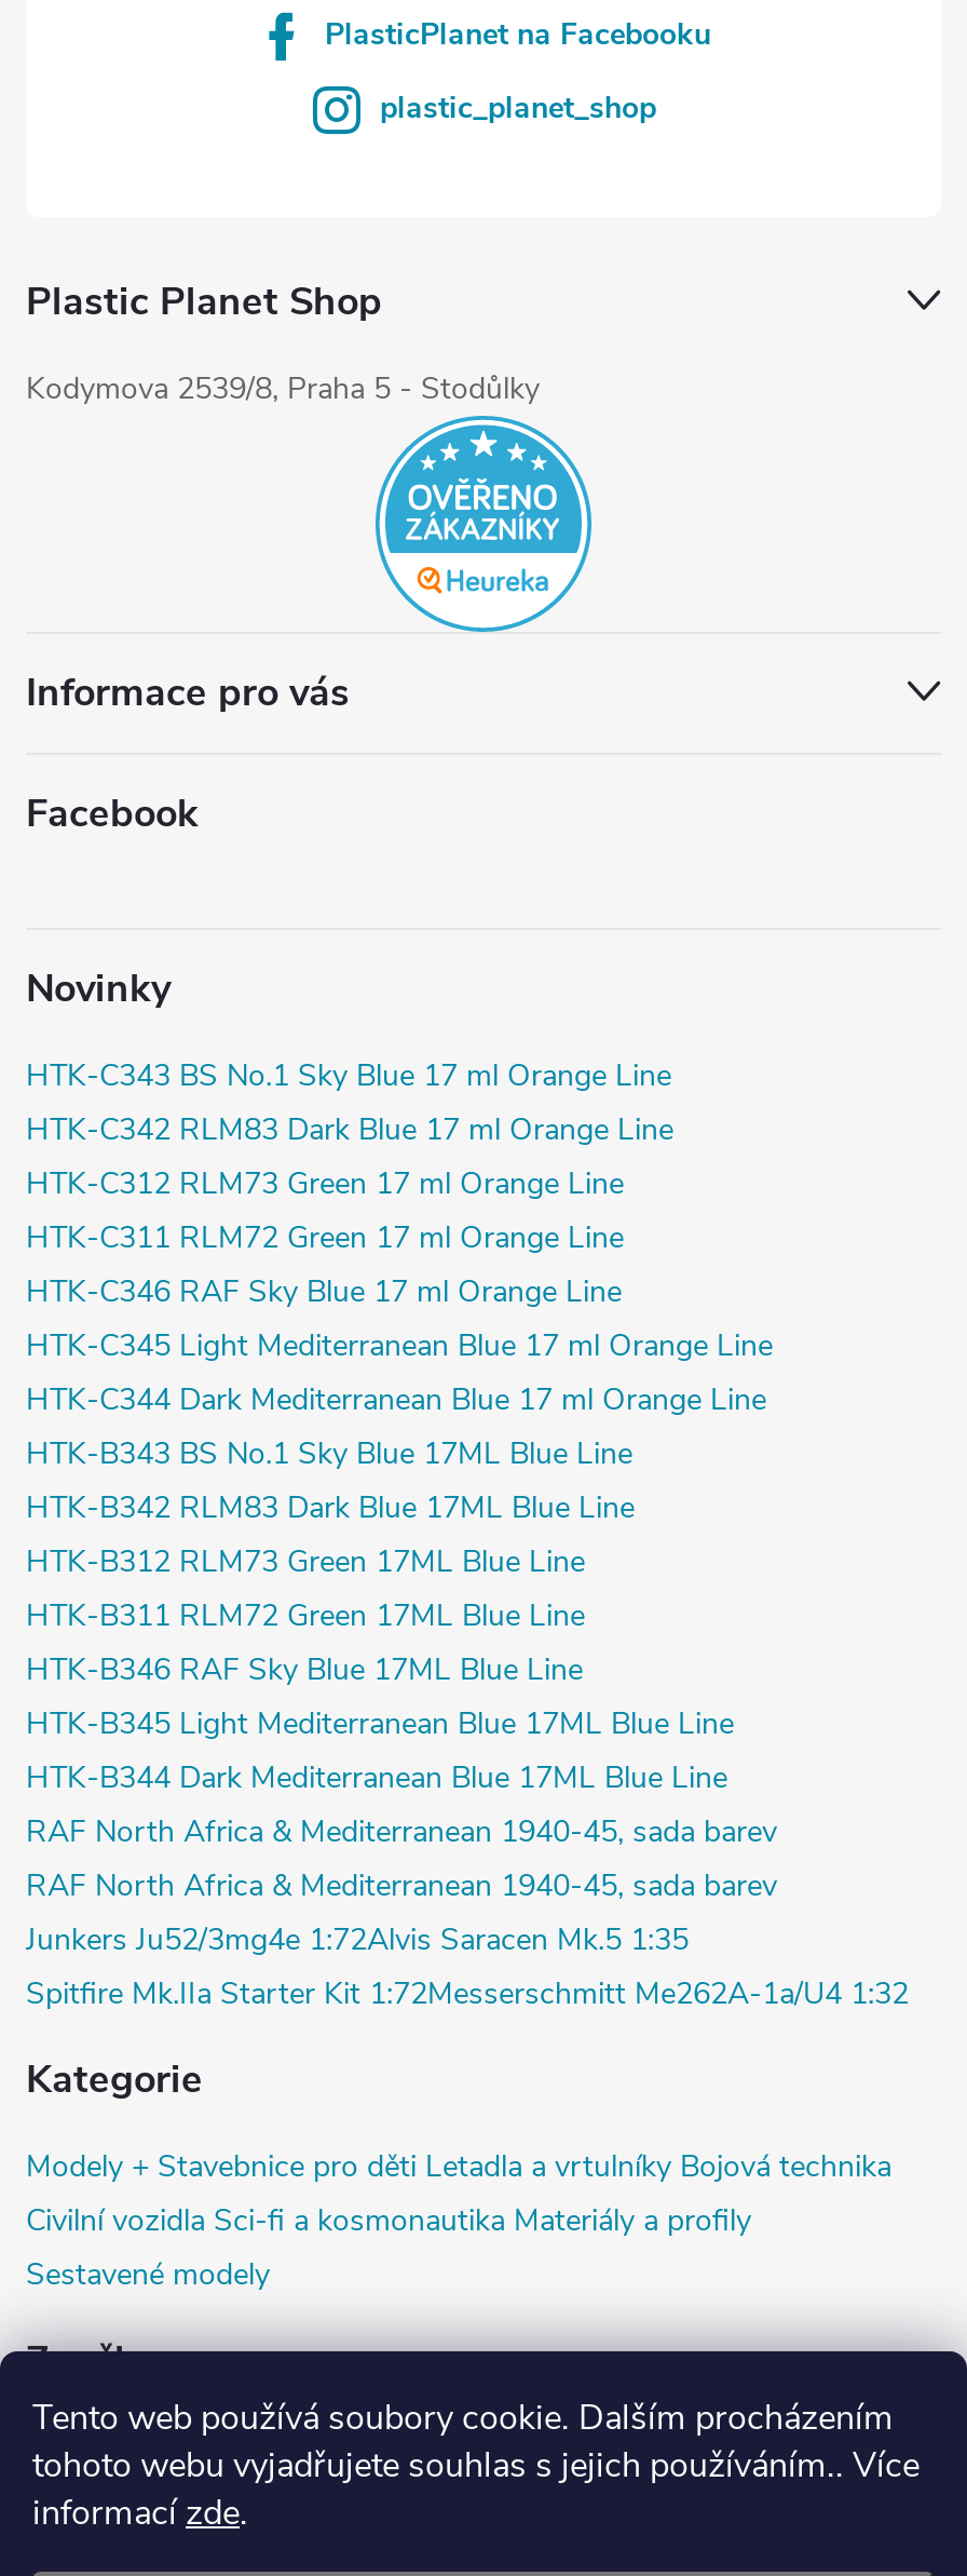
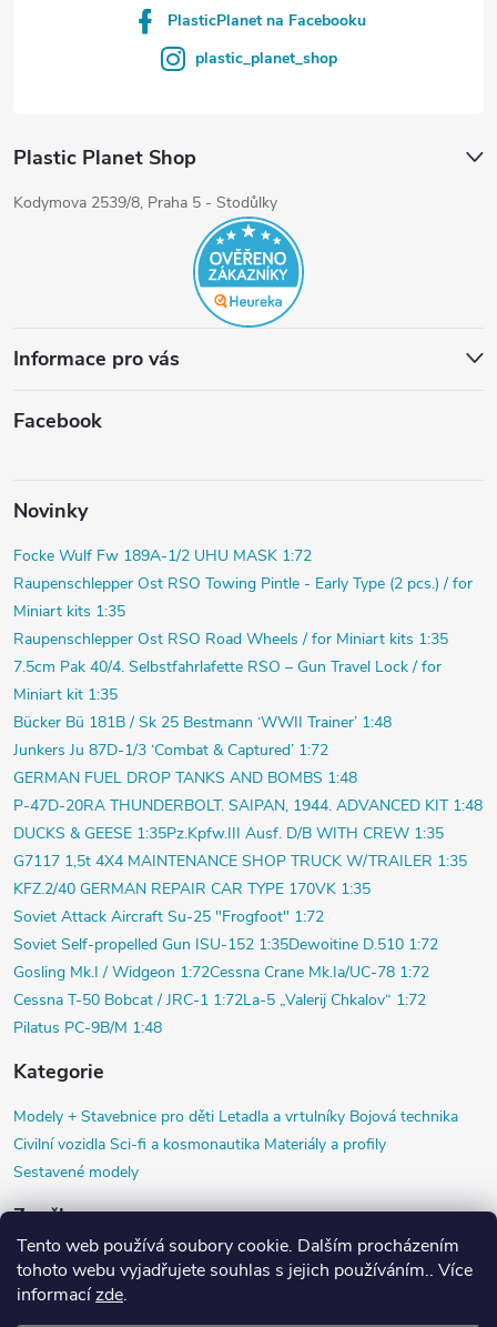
- HTK-C343 BS No.1 Sky Blue 17 ml Orange Line
- HTK-C342 RLM83 Dark Blue 17 ml Orange Line
- HTK-C312 RLM73 Green 17 ml Orange Line
- HTK-C311 RLM72 Green 17 ml Orange Line
- HTK-C346 RAF Sky Blue 17 ml Orange Line
- HTK-C345 Light Mediterranean Blue 17 ml Orange Line
- HTK-C344 Dark Mediterranean Blue 17 ml Orange Line
- HTK-B343 BS No.1 Sky Blue 17ML Blue Line
- HTK-B342 RLM83 Dark Blue 17ML Blue Line
- HTK-B312 RLM73 Green 17ML Blue Line
- HTK-B311 RLM72 Green 17ML Blue Line
- HTK-B346 RAF Sky Blue 17ML Blue Line
- HTK-B345 Light Mediterranean Blue 17ML Blue Line
- HTK-B344 Dark Mediterranean Blue 17ML Blue Line
- RAF North Africa & Mediterranean 1940-45, sada barev
- RAF North Africa & Mediterranean 1940-45, sada barev
- Junkers Ju52/3mg4e 1:72Alvis Saracen Mk.5 1:35
- Spitfire Mk.IIa Starter Kit 1:72Messerschmitt Me262A-1a/U4 1:32
+ Focke Wulf Fw 189A-1/2 UHU MASK 1:72
+ Raupenschlepper Ost RSO Towing Pintle - Early Type (2 pcs.) / for
+ Miniart kits 1:35
+ Raupenschlepper Ost RSO Road Wheels / for Miniart kits 1:35
+ 7.5cm Pak 40/4. Selbstfahrlafette RSO – Gun Travel Lock / for
+ Miniart kit 1:35
+ Bücker Bü 181B / Sk 25 Bestmann ‘WWII Trainer’ 1:48
+ Junkers Ju 87D-1/3 ‘Combat & Captured’ 1:72
+ GERMAN FUEL DROP TANKS AND BOMBS 1:48
+ P-47D-20RA THUNDERBOLT. SAIPAN, 1944. ADVANCED KIT 1:48
+ DUCKS & GEESE 1:35Pz.Kpfw.III Ausf. D/B WITH CREW 1:35
+ G7117 1,5t 4X4 MAINTENANCE SHOP TRUCK W/TRAILER 1:35
+ KFZ.2/40 GERMAN REPAIR CAR TYPE 170VK 1:35
+ Soviet Attack Aircraft Su-25 "Frogfoot" 1:72
+ Soviet Self-propelled Gun ISU-152 1:35Dewoitine D.510 1:72
+ Gosling Mk.I / Widgeon 1:72Cessna Crane Mk.Ia/UC-78 1:72
+ Cessna T-50 Bobcat / JRC-1 1:72La-5 „Valerij Chkalov“ 1:72
+ Pilatus PC-9B/M 1:48
